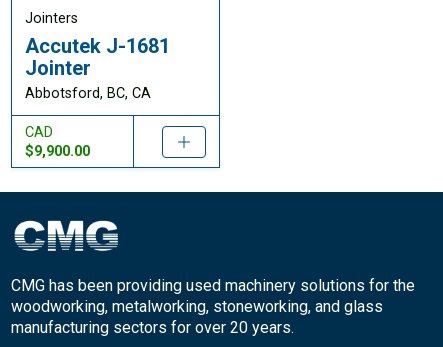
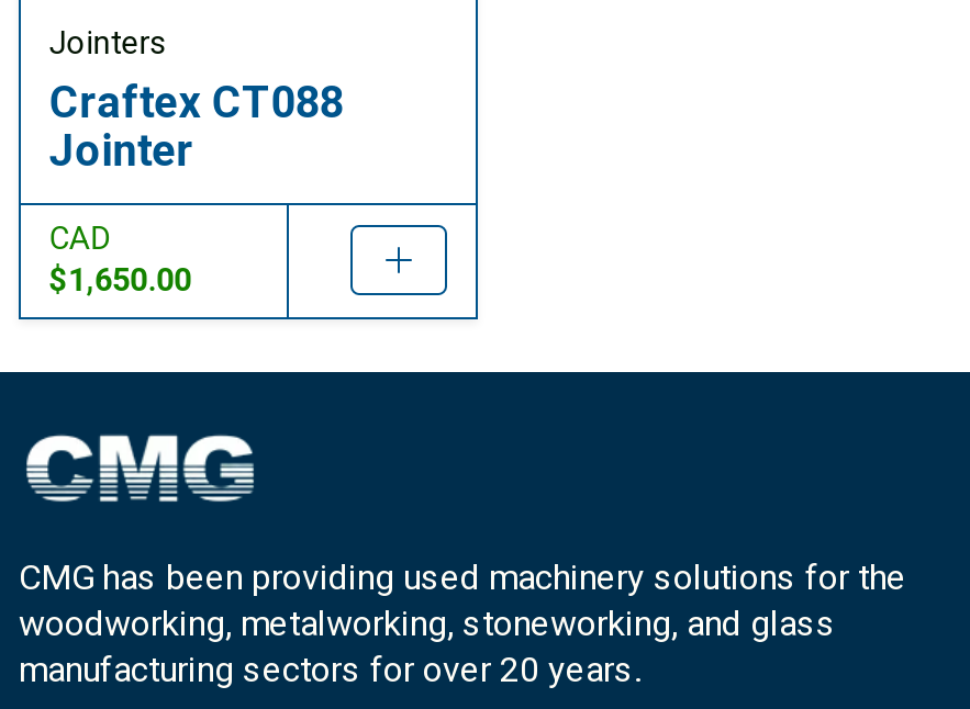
- Accutek J-1681
+ Craftex CT088

- Abbotsford, BC, CA

- $9,900.00
+ $1,650.00
